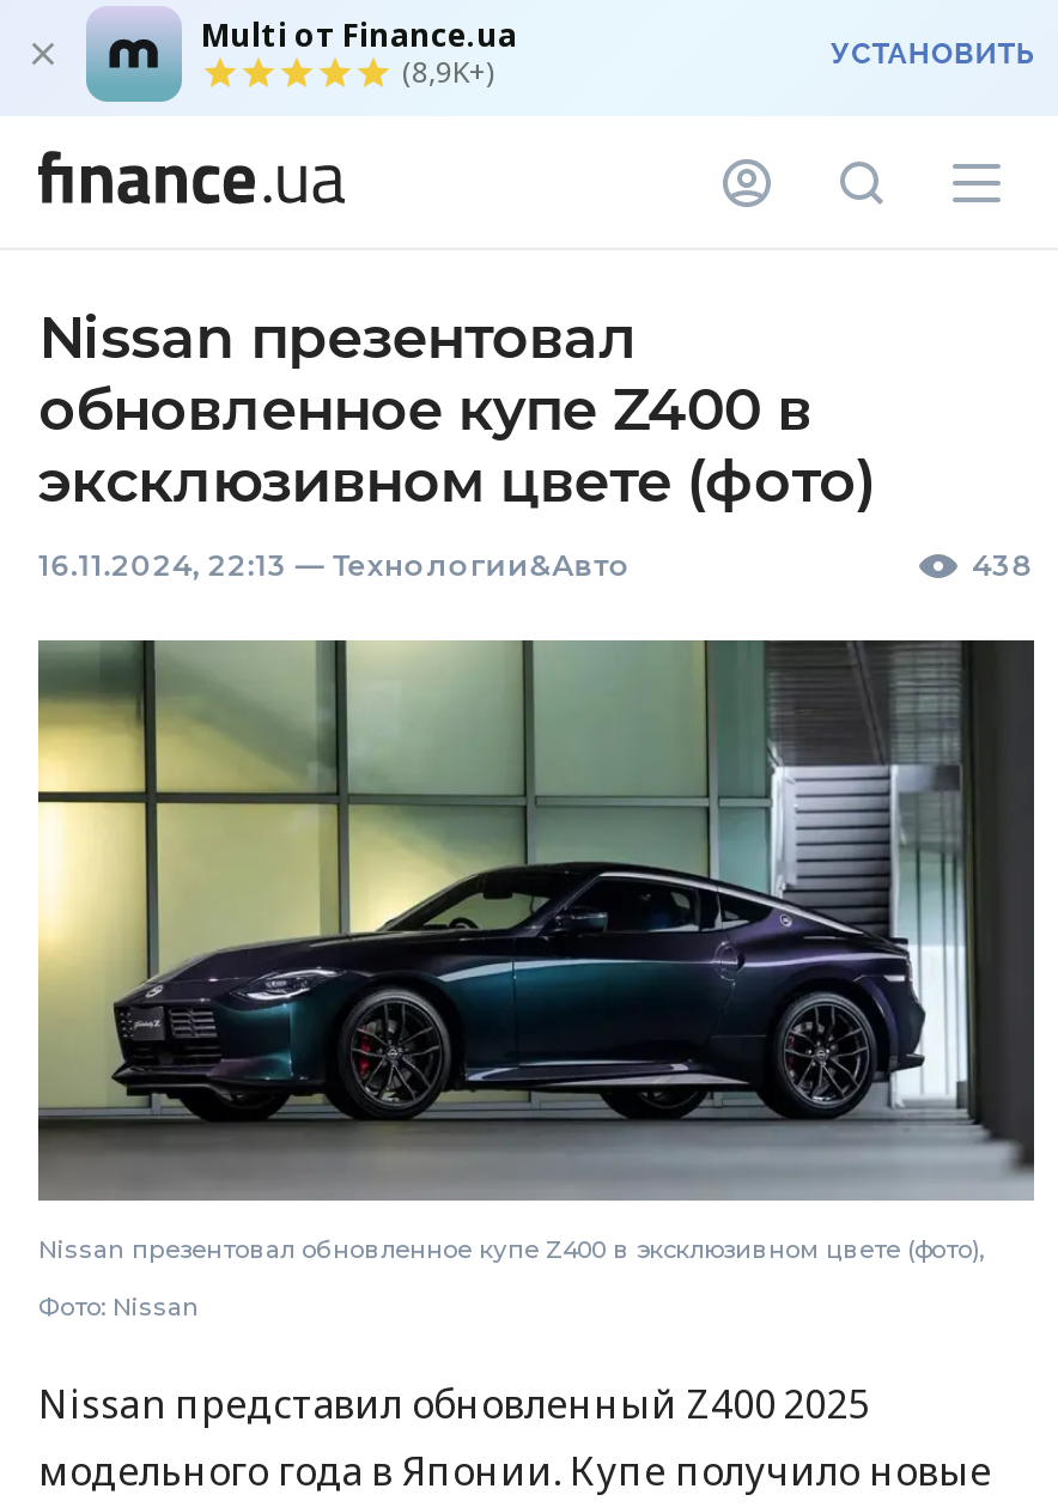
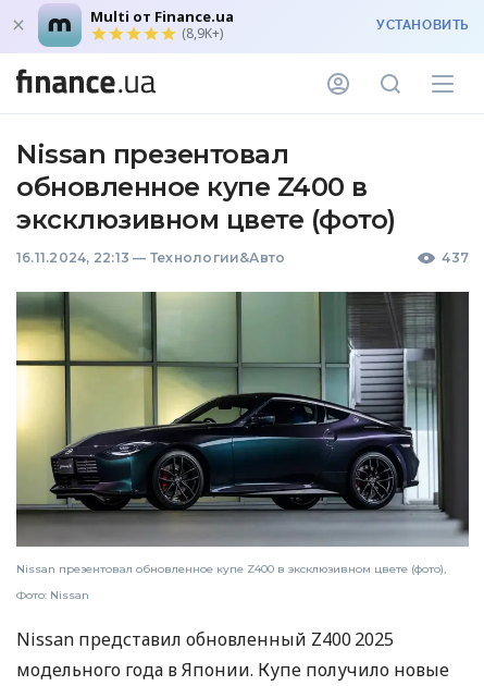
- 438
+ 437
